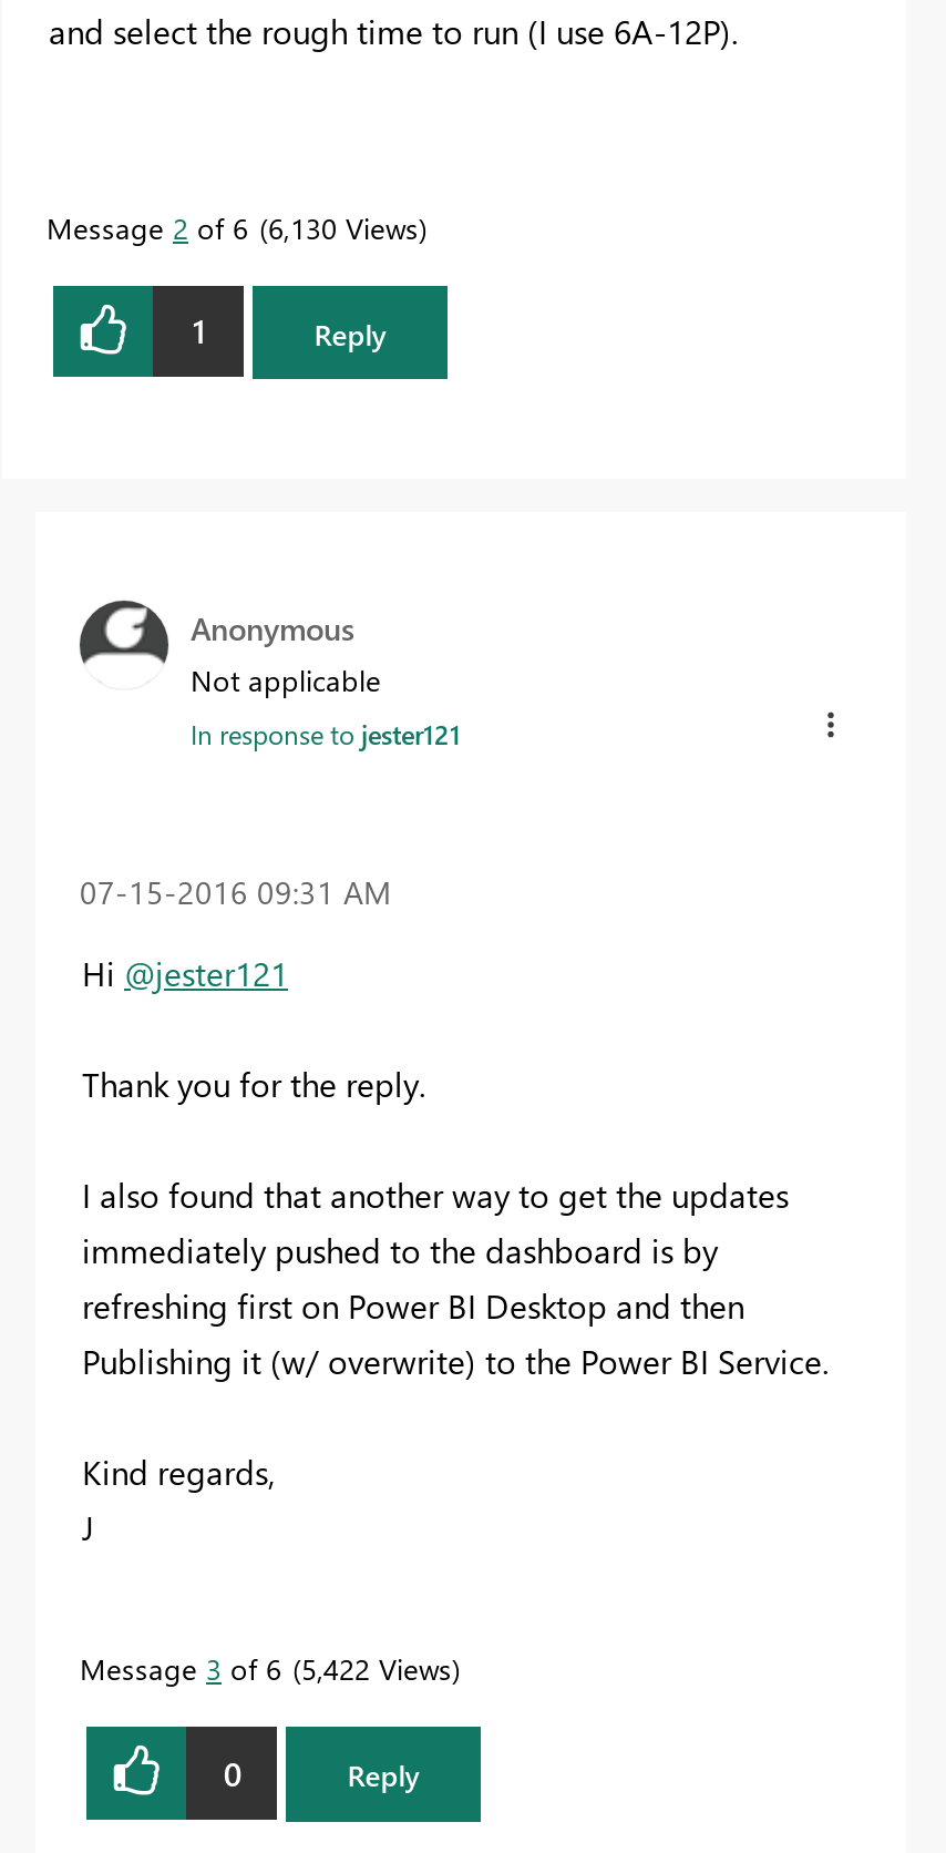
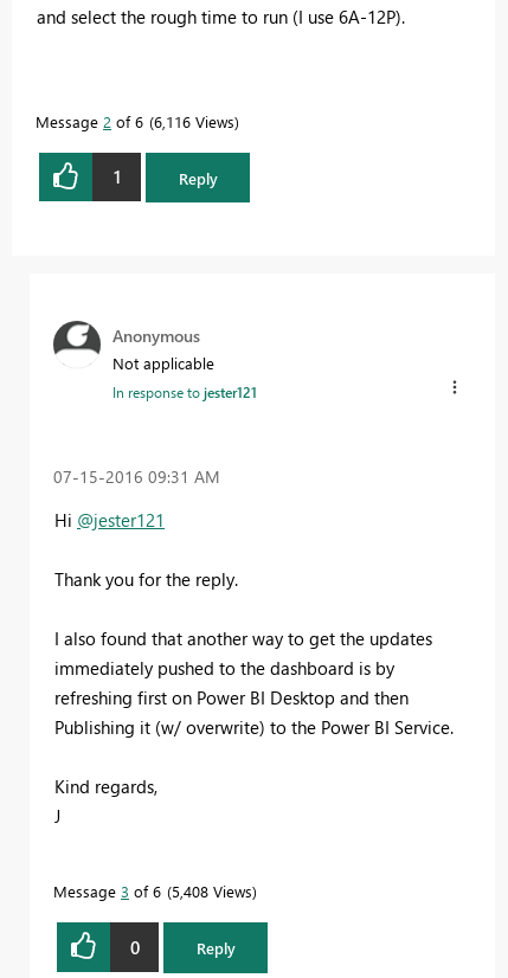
- Message 2 of 6 6,130 Views
+ Message 2 of 6 6,116 Views

- Message 3 of 6 5,422 Views
+ Message 3 of 6 5,408 Views
